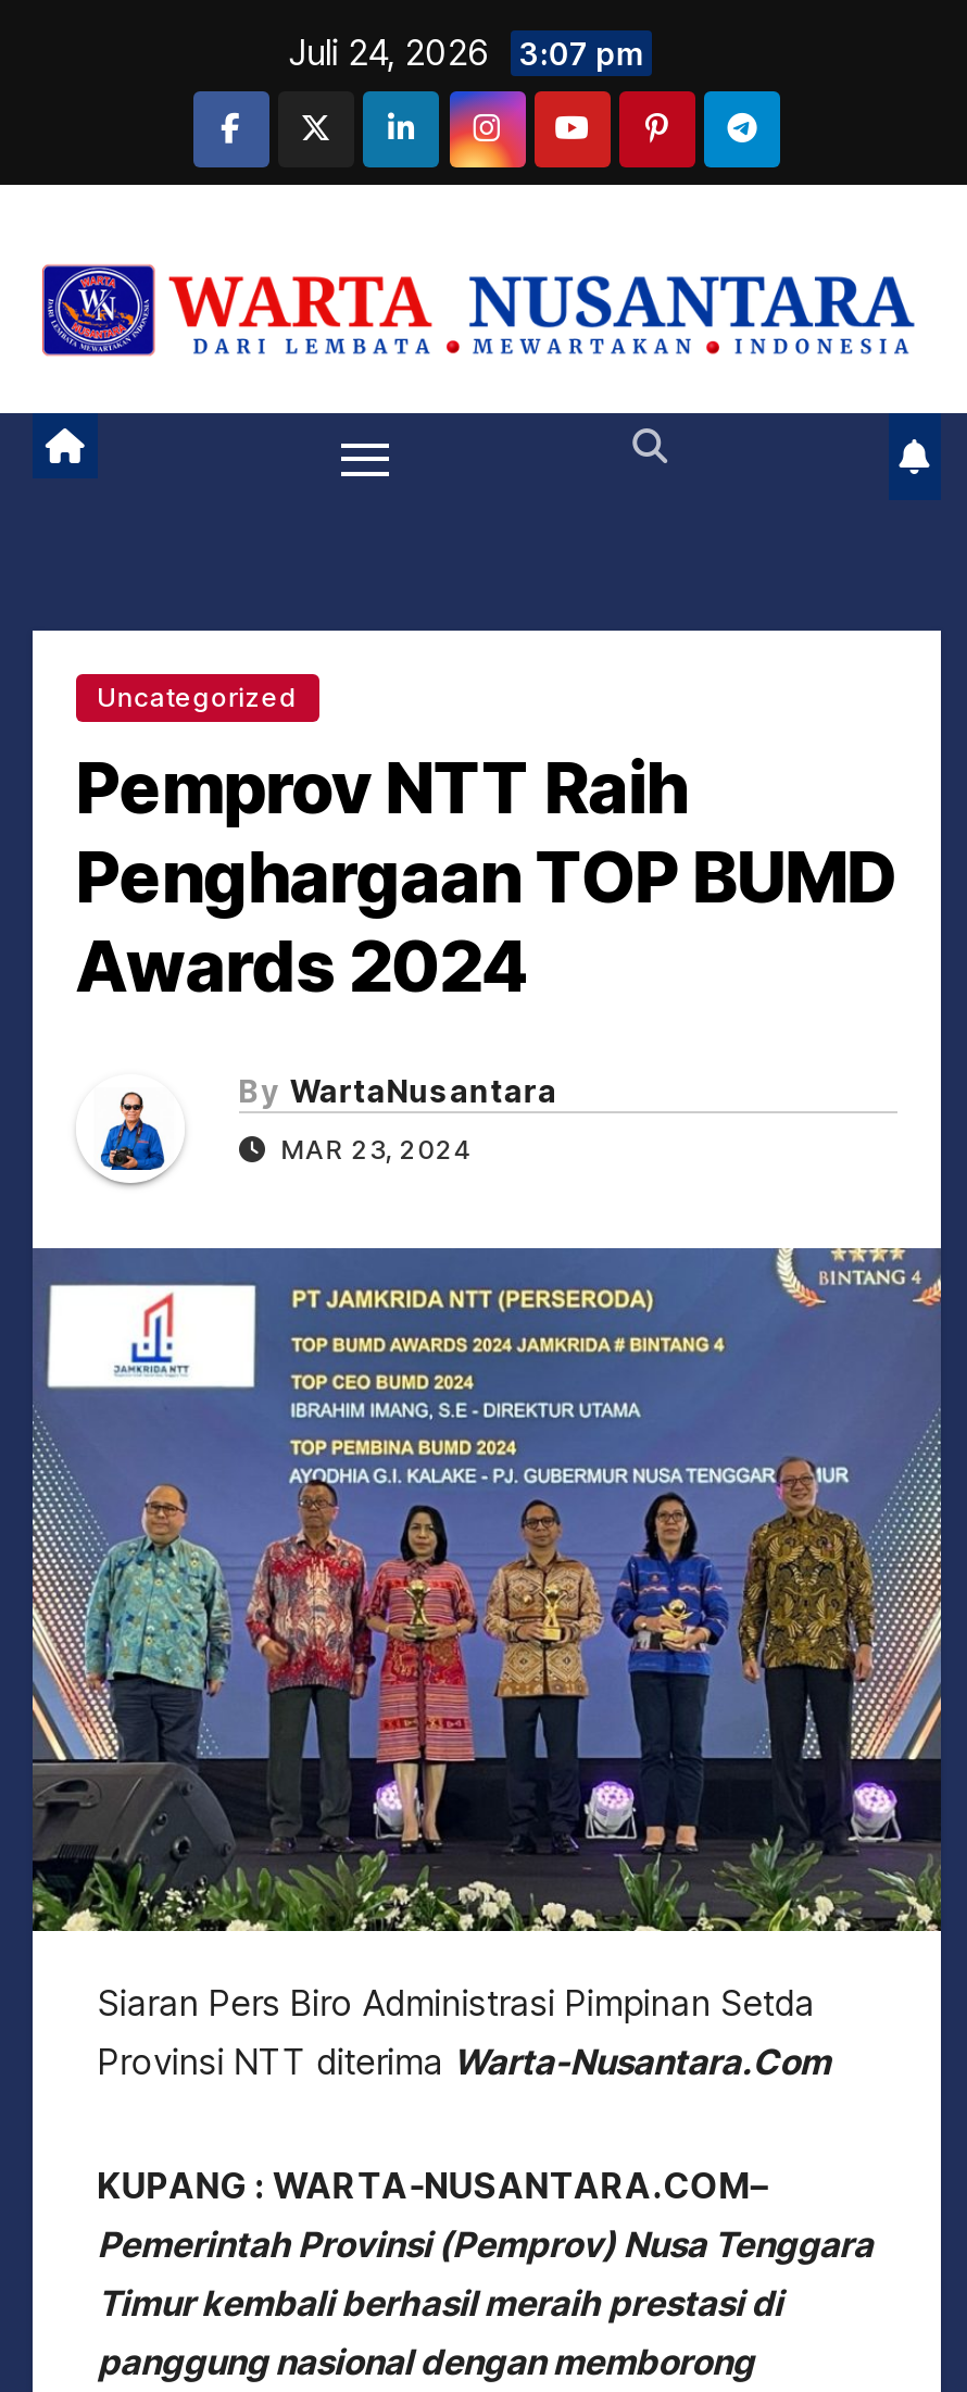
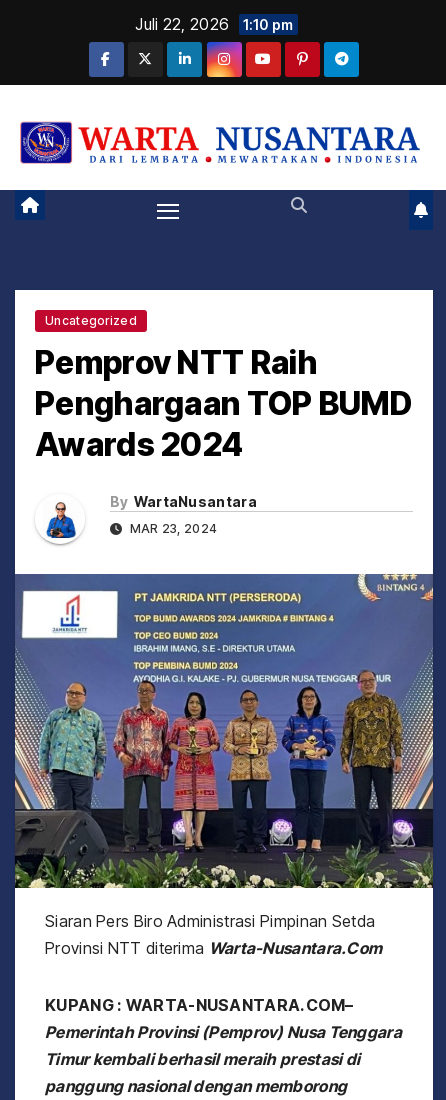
- Juli 24, 2026 3:07 pm
+ Juli 22, 2026 1:10 pm
